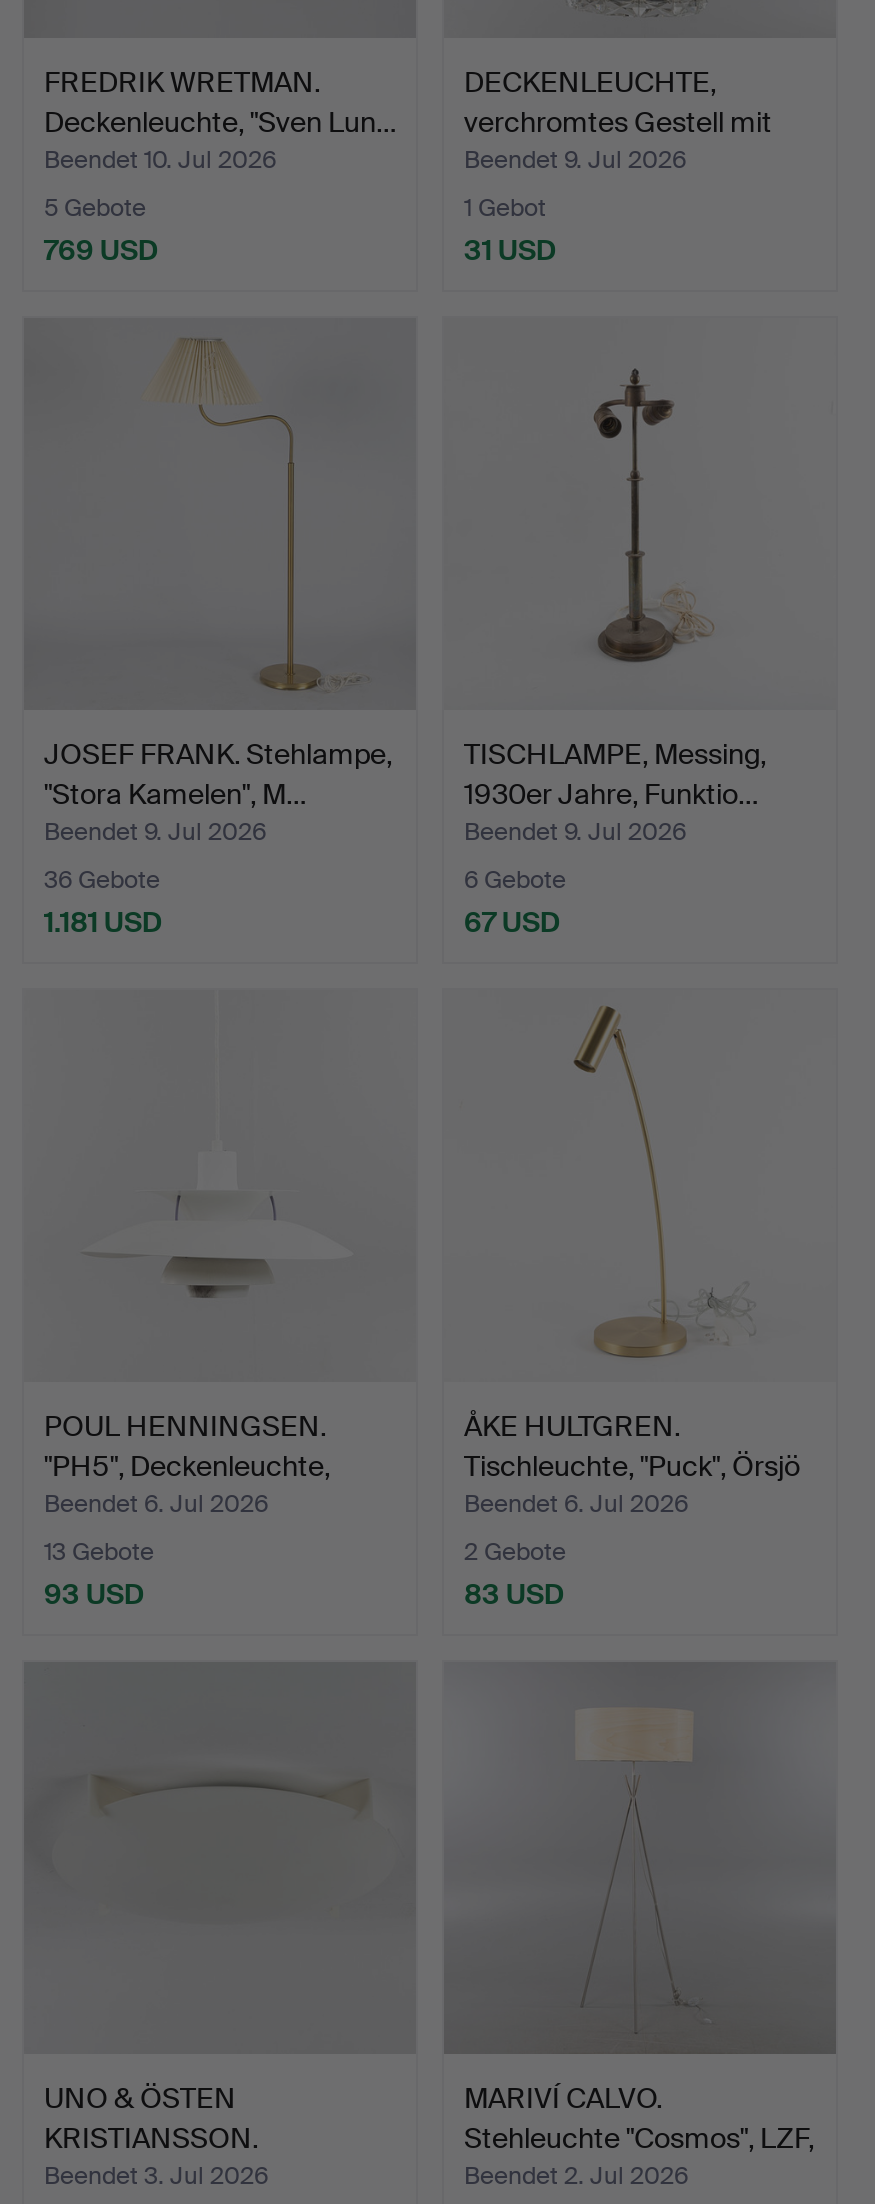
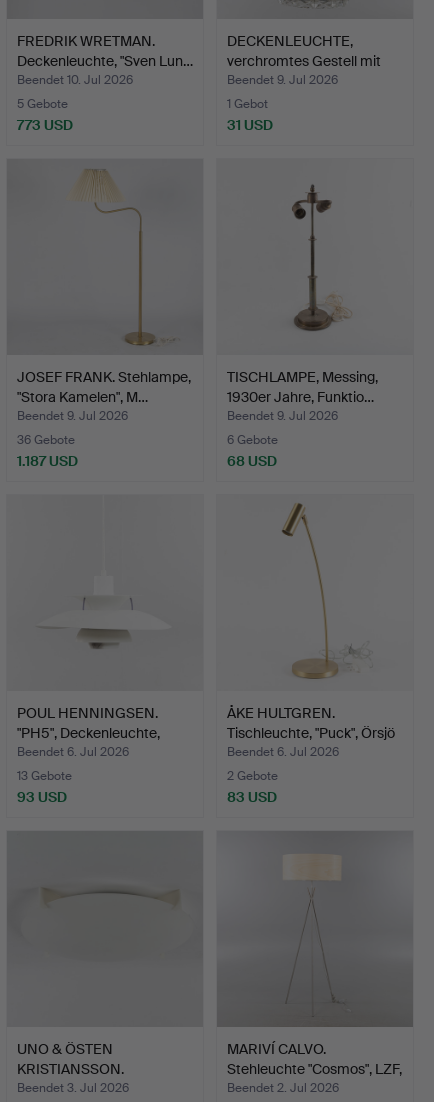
- 769 USD
+ 773 USD

- 1.181 USD
+ 1.187 USD

- 67 USD
+ 68 USD
